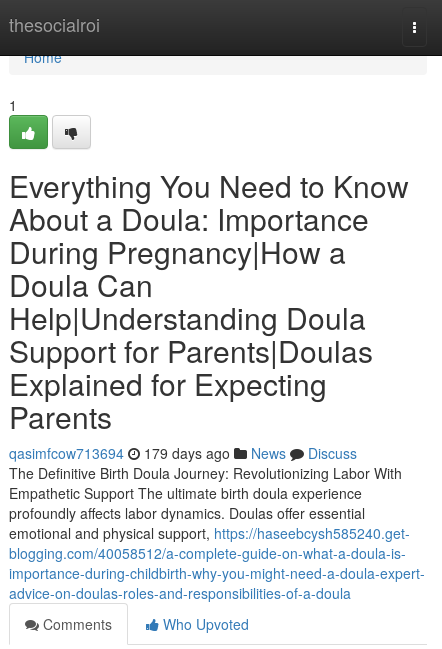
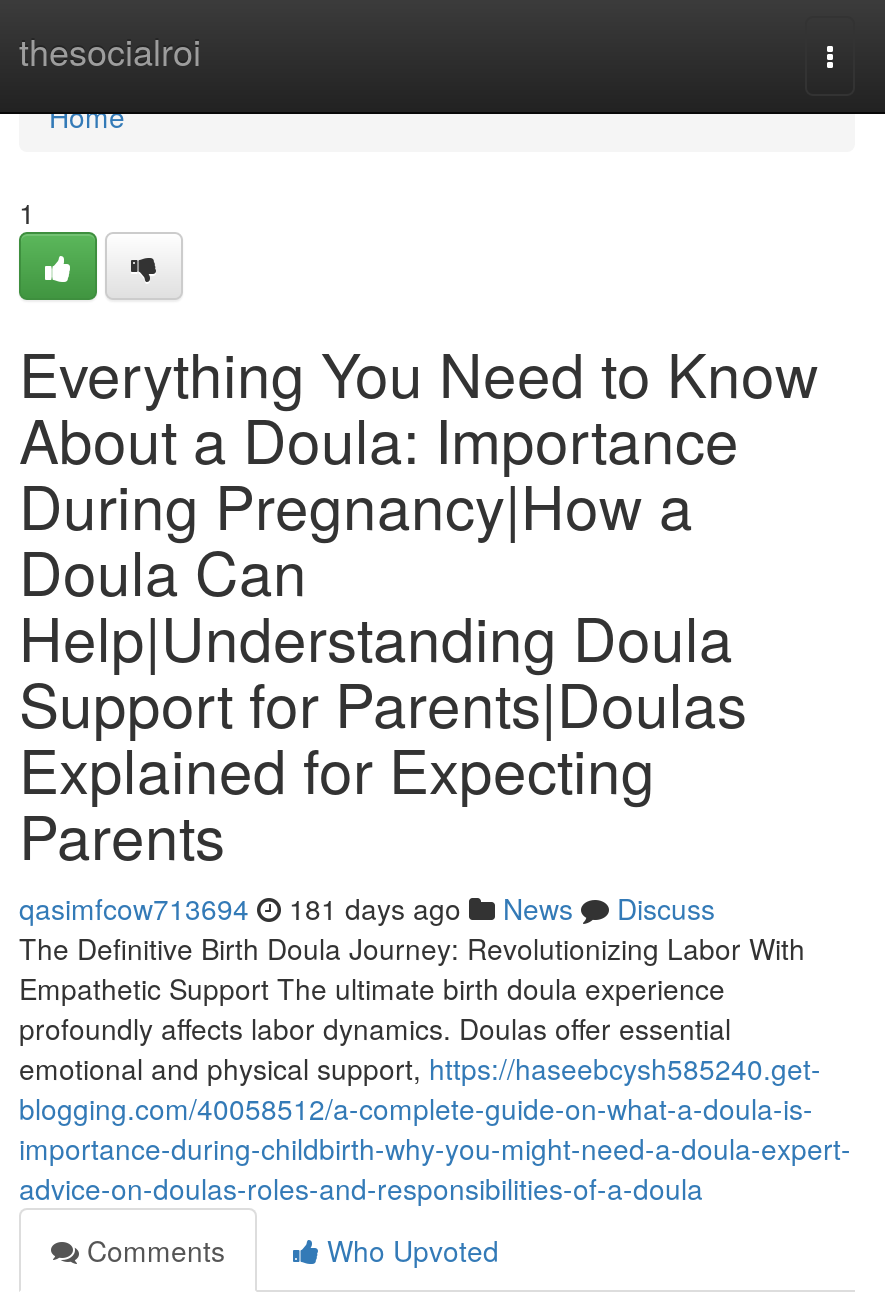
- qasimfcow713694 179 days ago News Discuss
+ qasimfcow713694 181 days ago News Discuss
